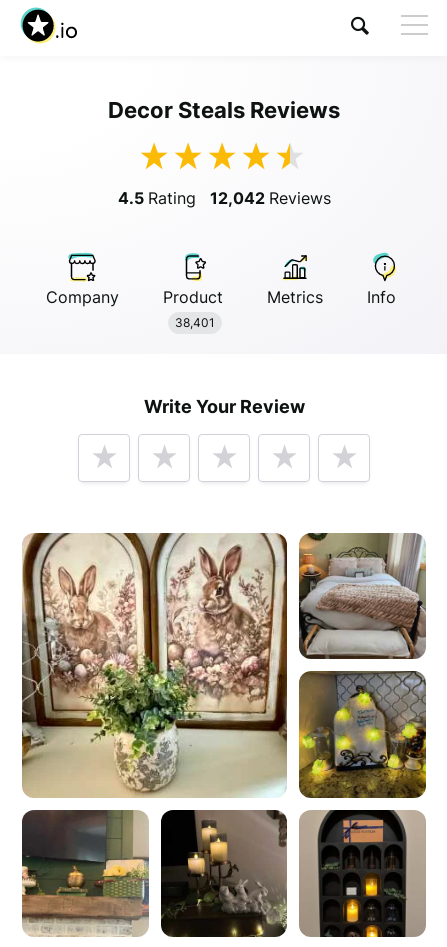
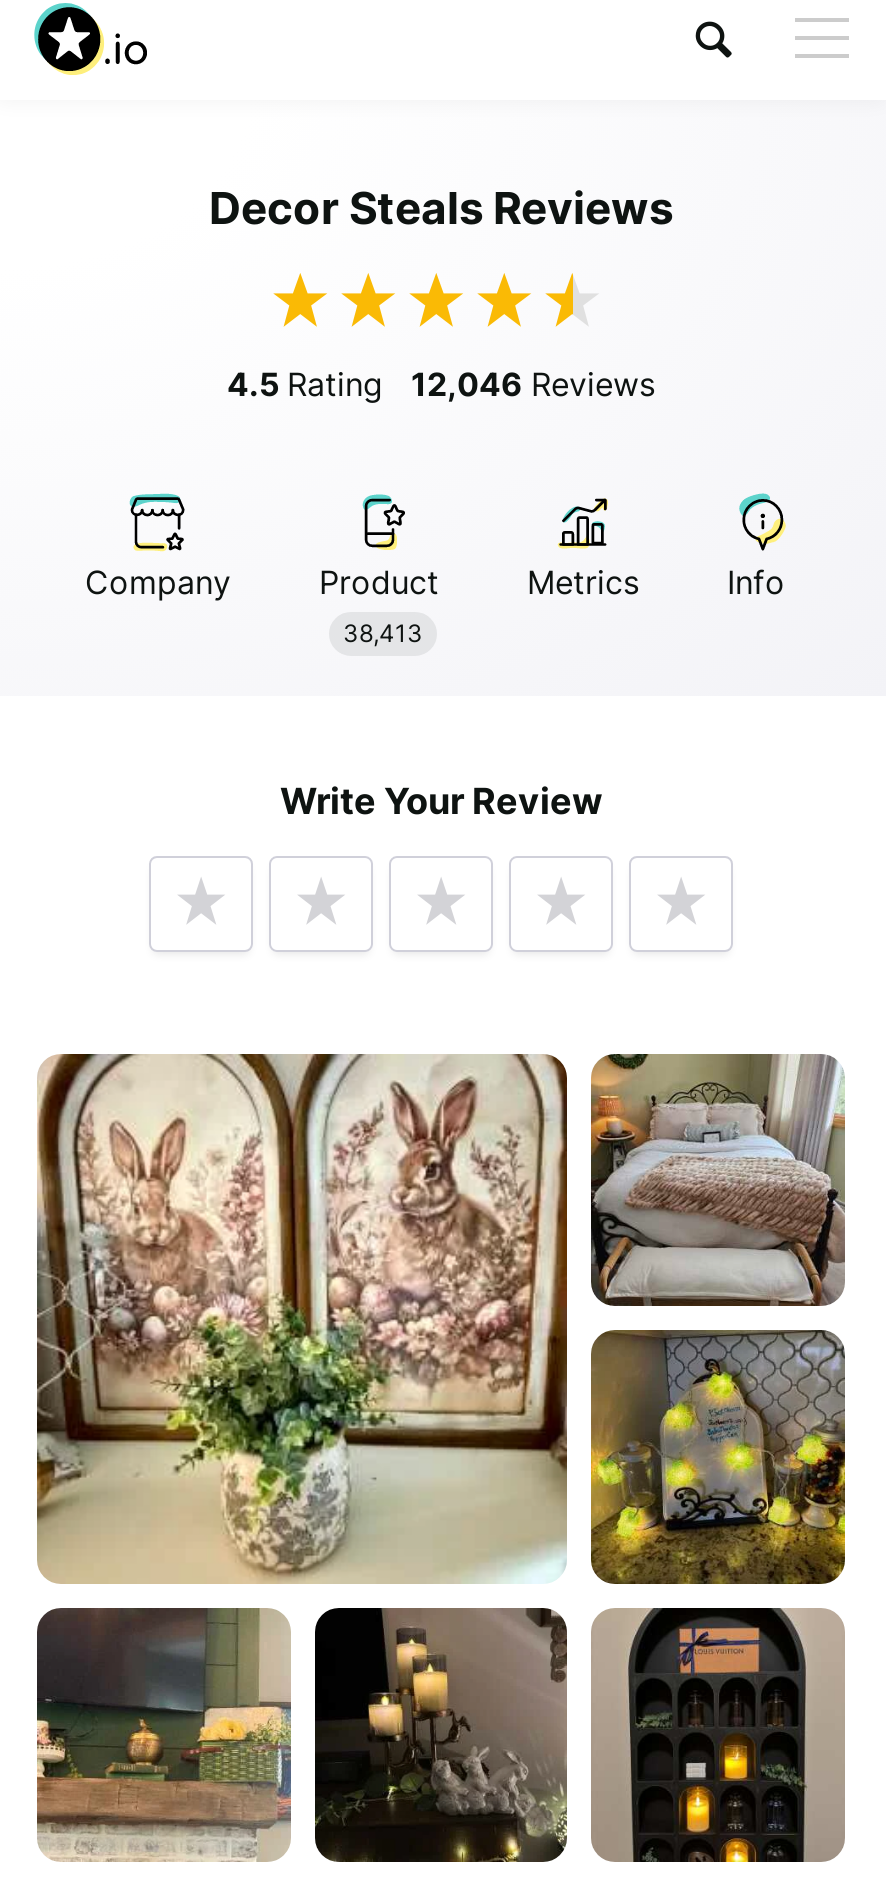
- 4.5 Rating 12,042 Reviews
+ 4.5 Rating 12,046 Reviews

- 38,401
+ 38,413
